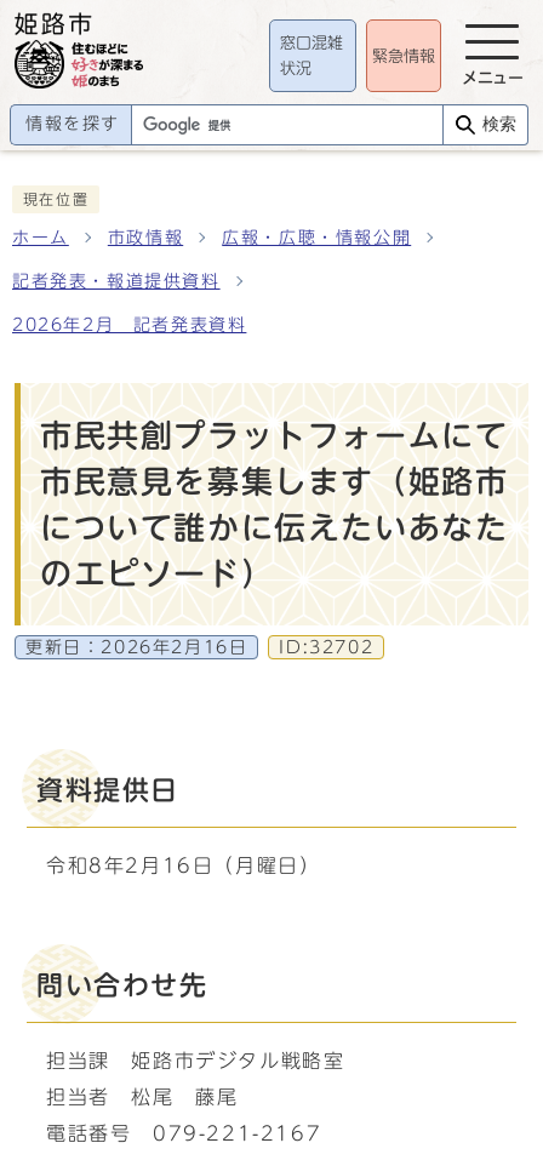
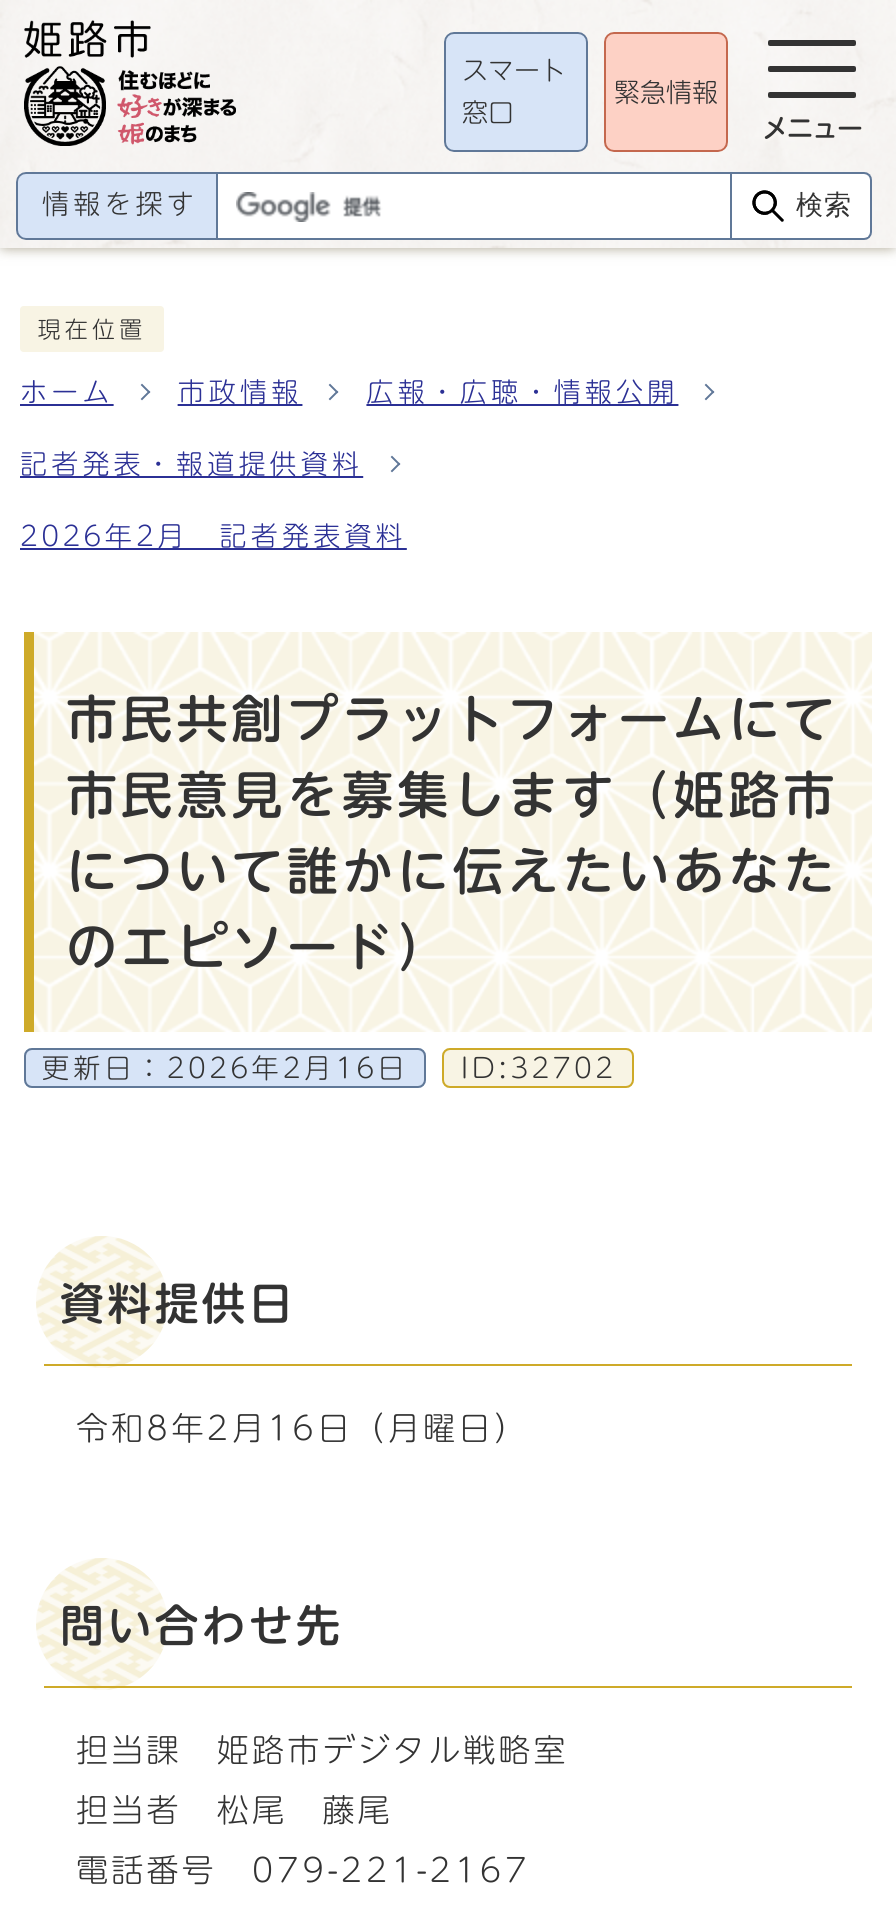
- 窓口混雑
+ スマート

- 状況
+ 窓口
